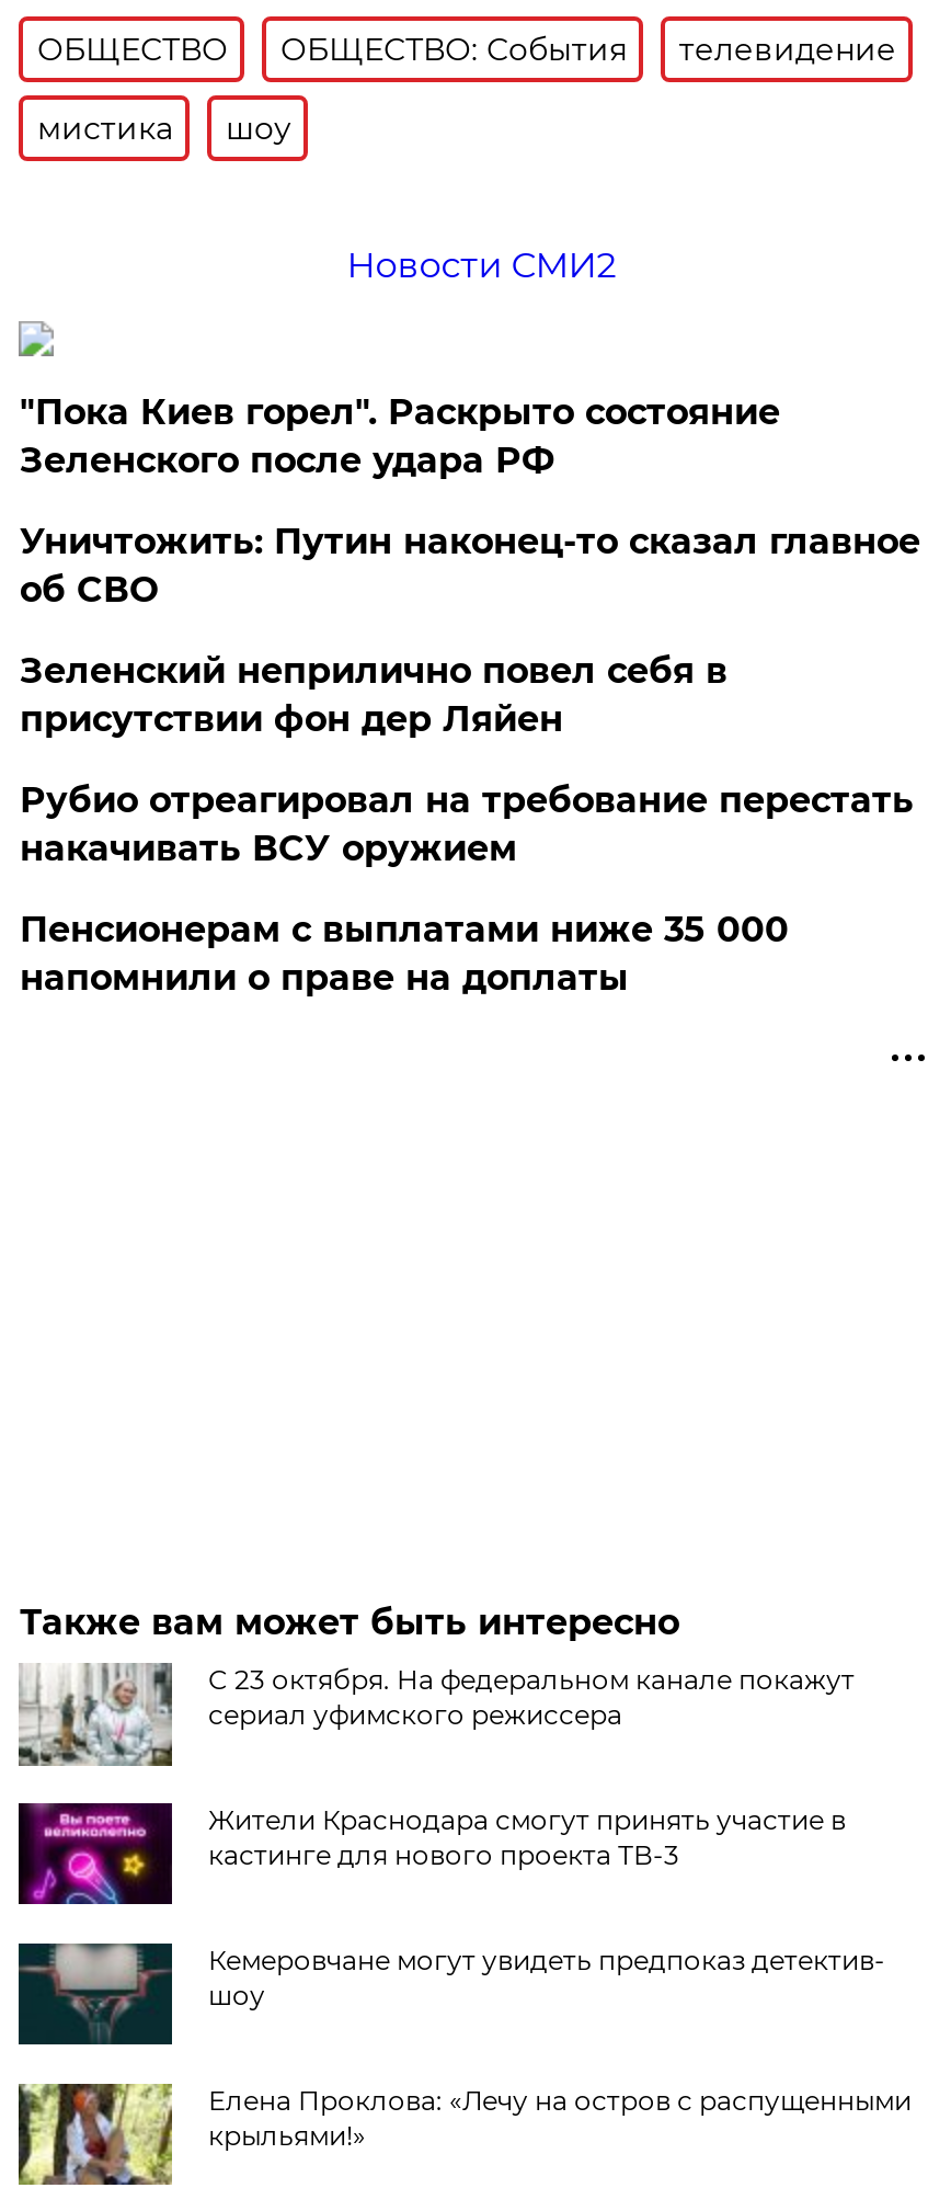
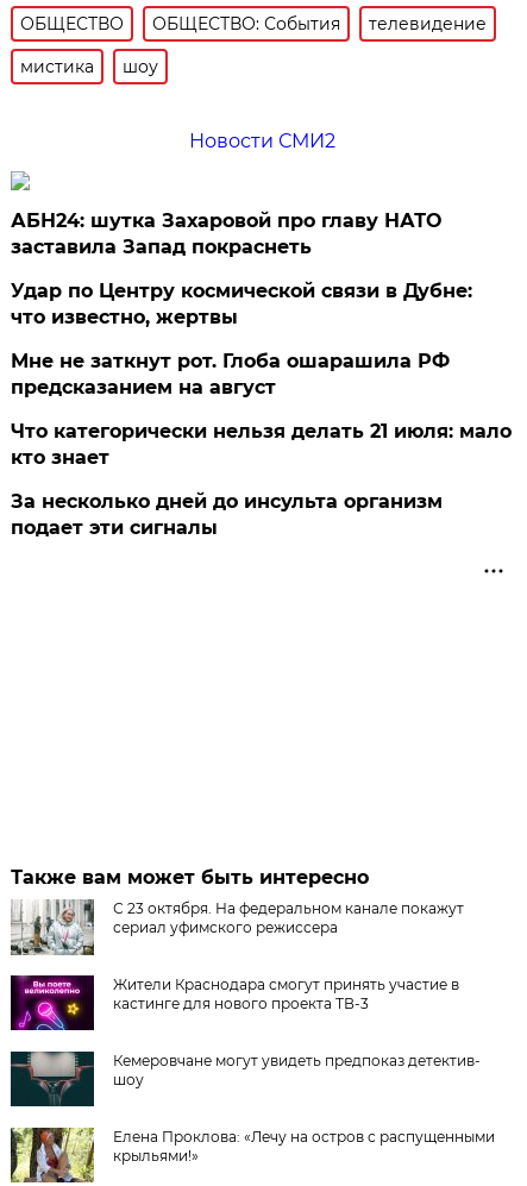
- "Пока Киев горел". Раскрыто состояние
- Зеленского после удара РФ
+ АБН24: шутка Захаровой про главу НАТО
+ заставила Запад покраснеть

- Уничтожить: Путин наконец-то сказал главное
- об СВО
+ Удар по Центру космической связи в Дубне:
+ что известно, жертвы

- Зеленский неприлично повел cебя в
- присутствии фон дер Ляйен
+ Мне не заткнут рот. Глоба ошарашила РФ
+ предсказанием на август

- Рубио отреагировал на требование перестать
- накачивать ВСУ оружием
+ Что категорически нельзя делать 21 июля: мало
+ кто знает

- Пенсионерам с выплатами ниже 35 000
- напомнили о праве на доплаты
+ За несколько дней до инсульта организм
+ подает эти сигналы
